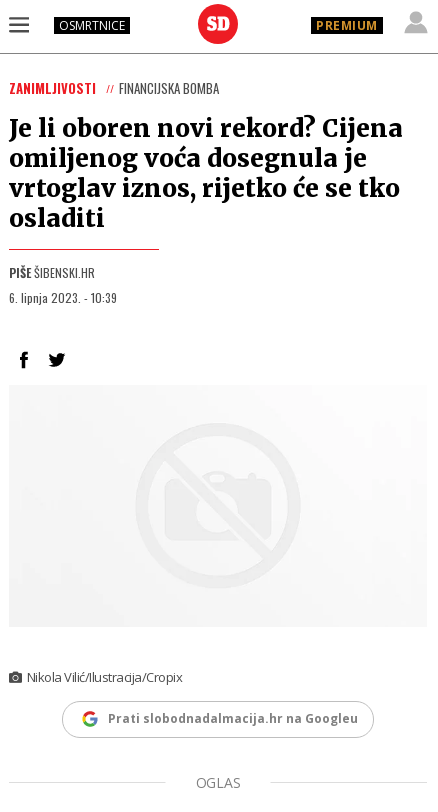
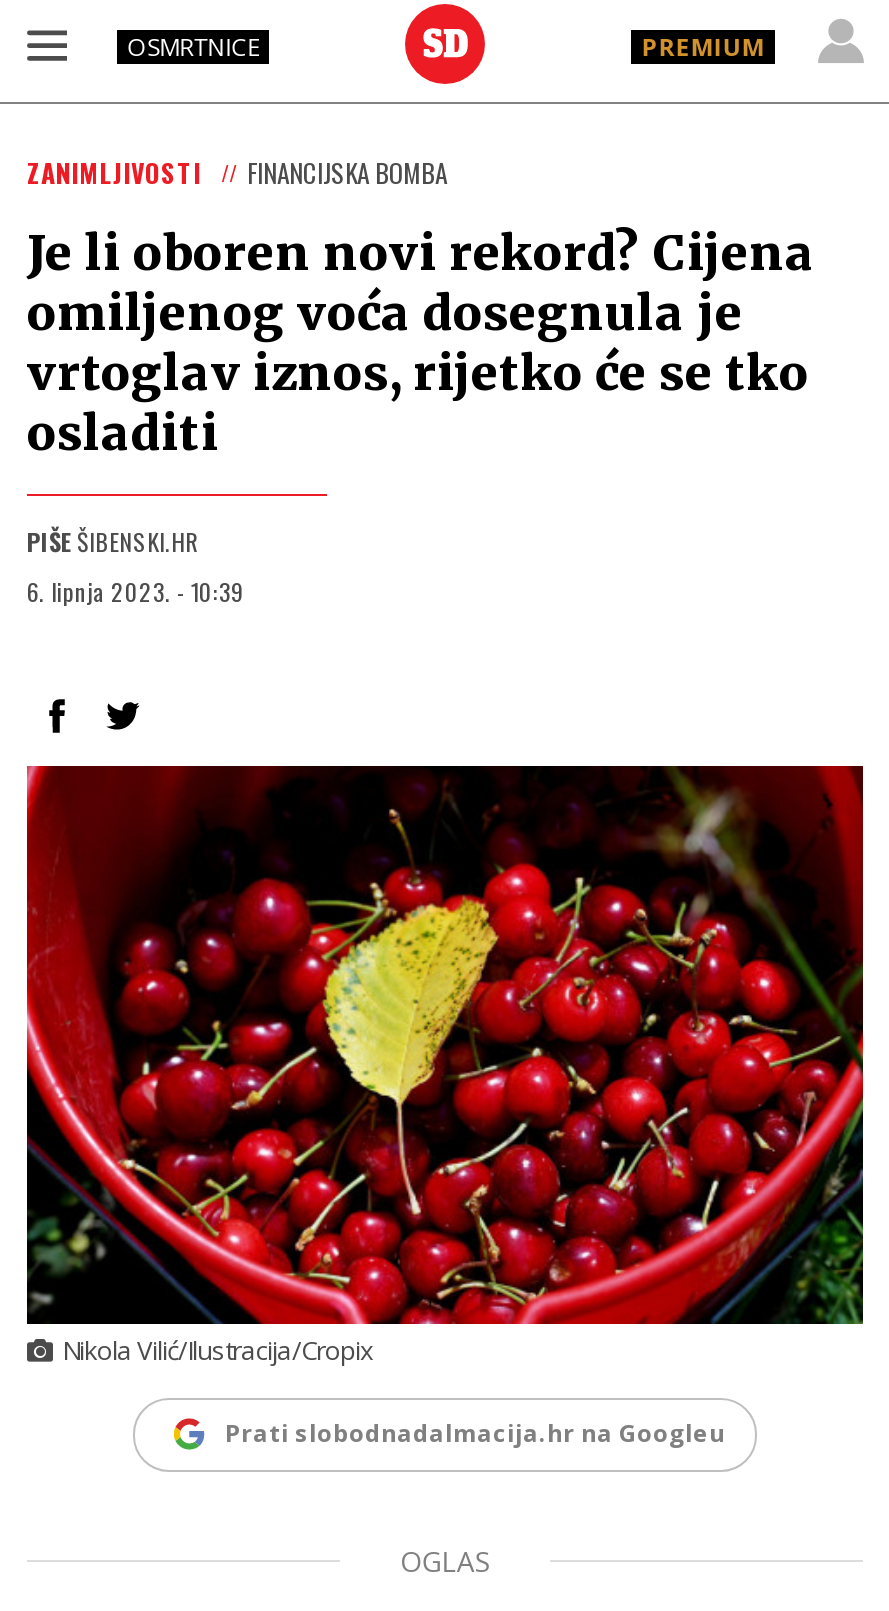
+ [image]
